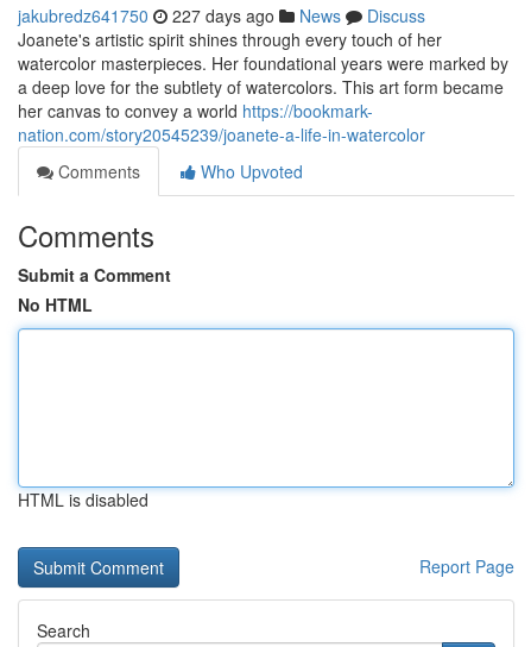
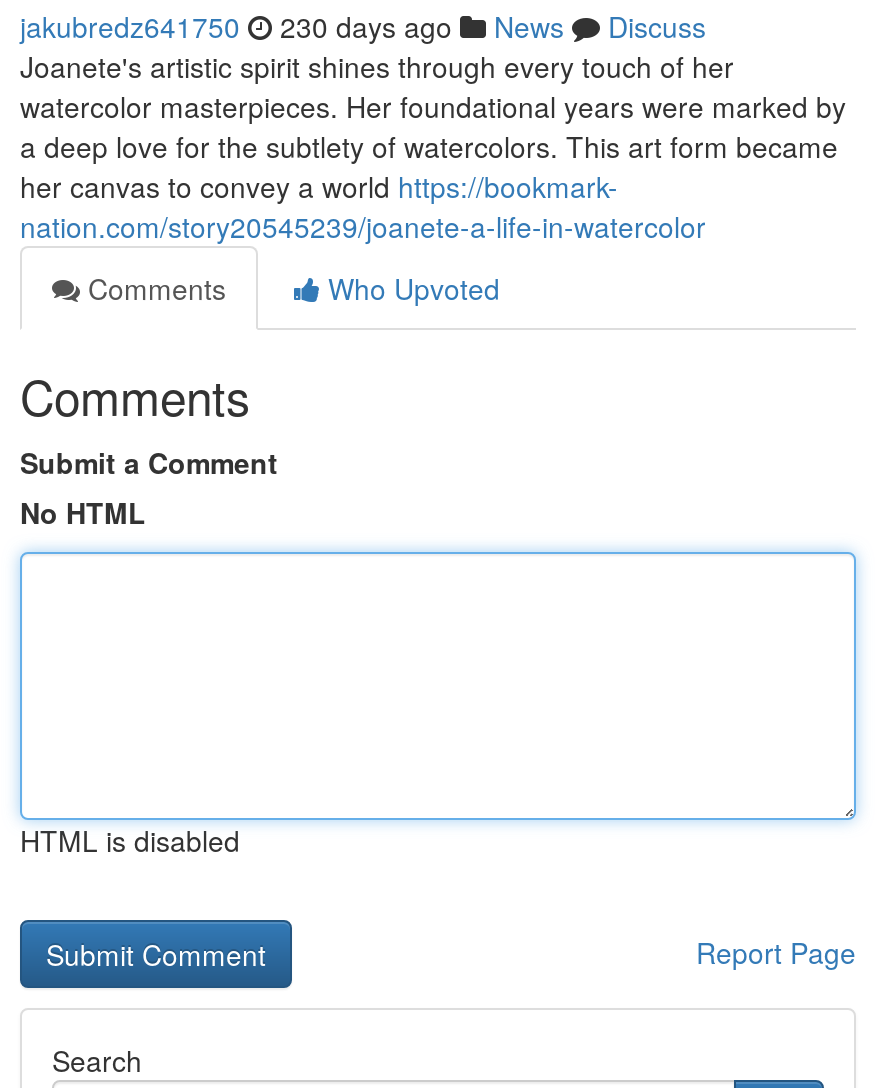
- jakubredz641750 227 days ago News Discuss
+ jakubredz641750 230 days ago News Discuss
